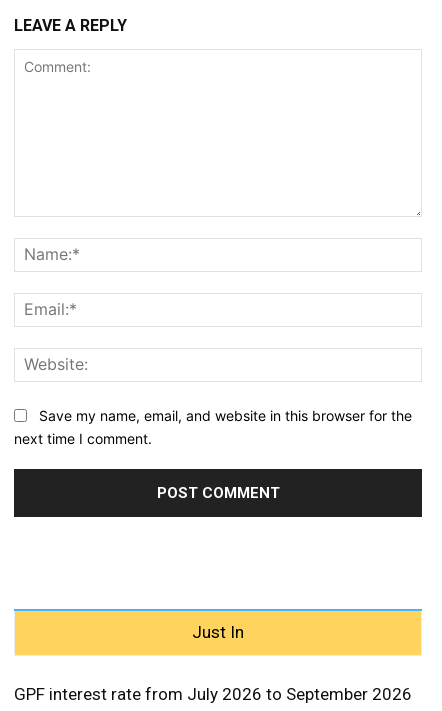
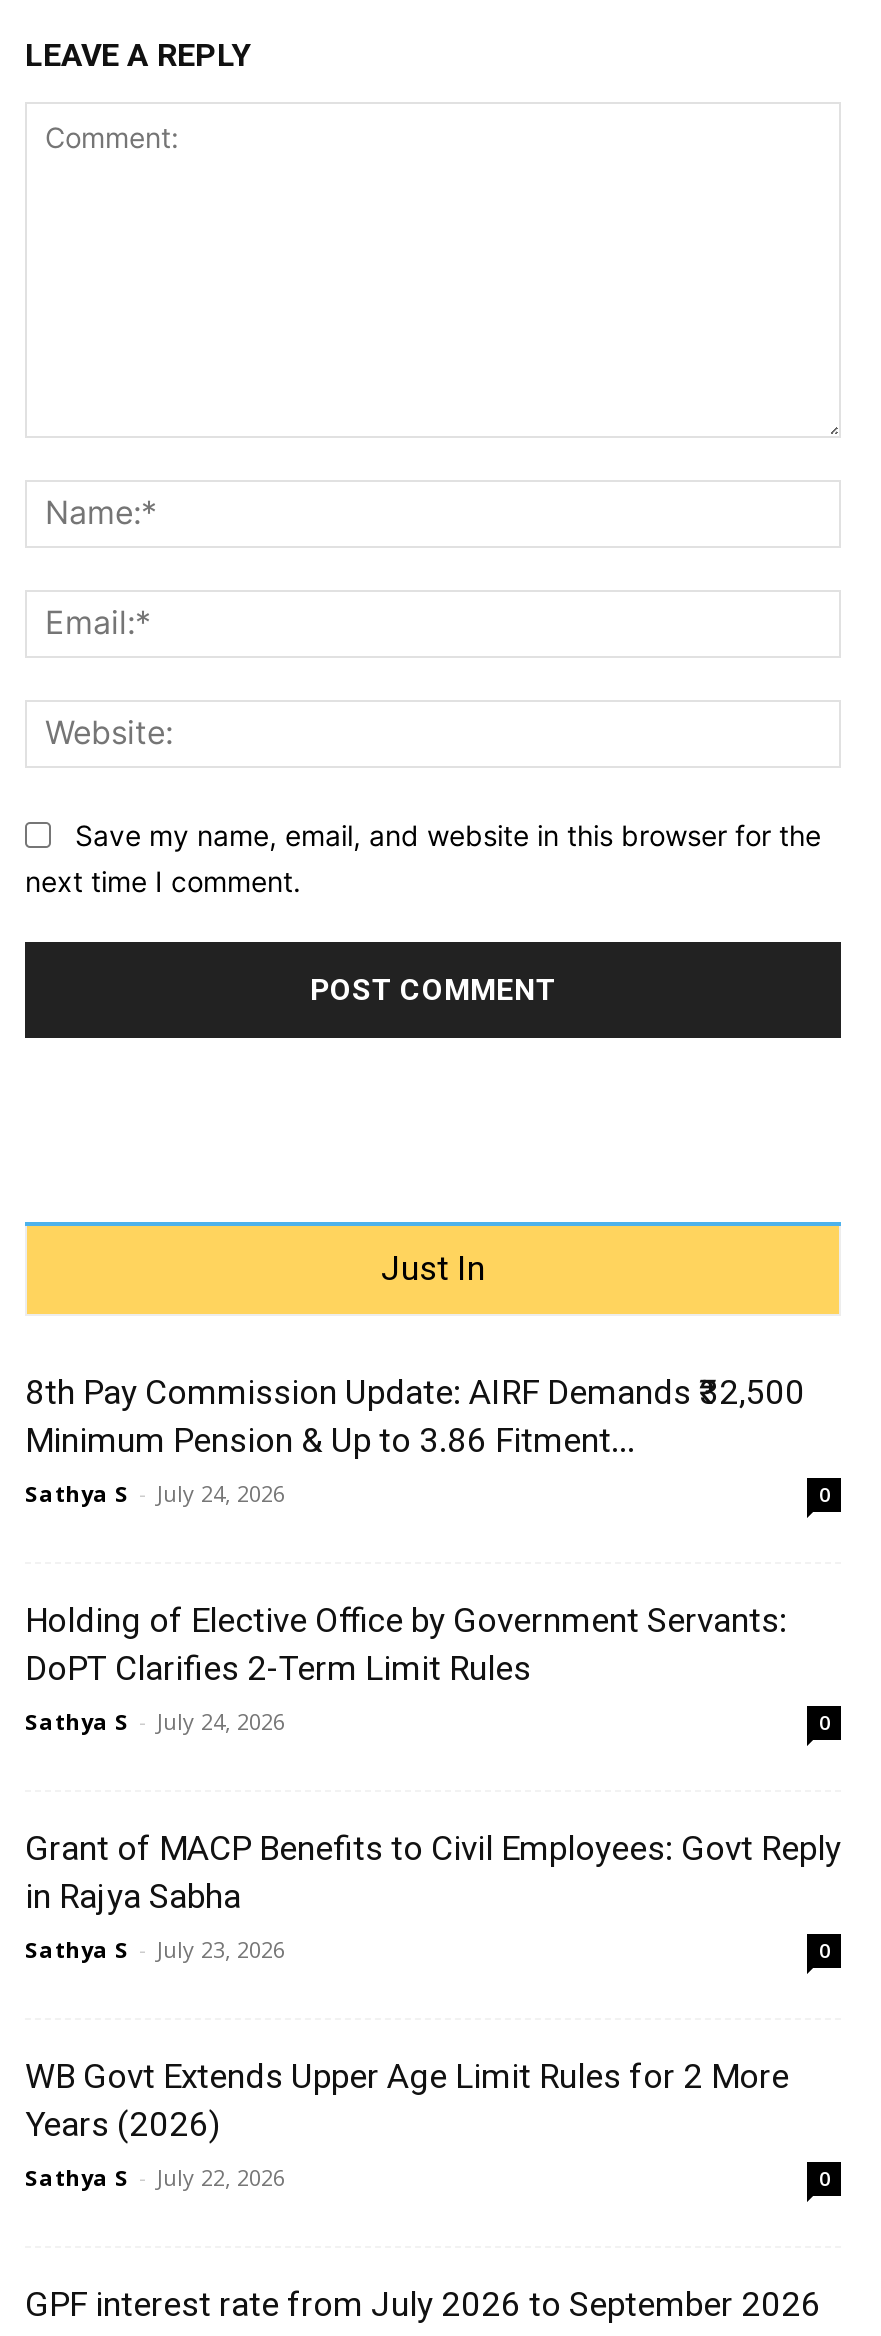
+ 8th Pay Commission Update: AIRF Demands ₹32,500
+ Minimum Pension & Up to 3.86 Fitment...
+ Sathya S - July 24, 2026
+ 0
+ Holding of Elective Office by Government Servants:
+ DoPT Clarifies 2-Term Limit Rules
+ Sathya S - July 24, 2026
+ 0
+ Grant of MACP Benefits to Civil Employees: Govt Reply
+ in Rajya Sabha
+ Sathya S - July 23, 2026
+ 0
+ WB Govt Extends Upper Age Limit Rules for 2 More
+ Years (2026)
+ Sathya S - July 22, 2026
+ 0
